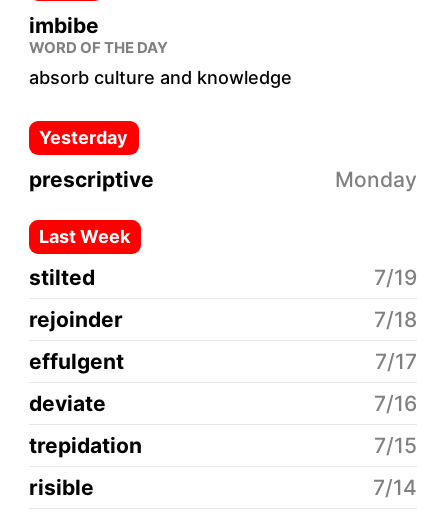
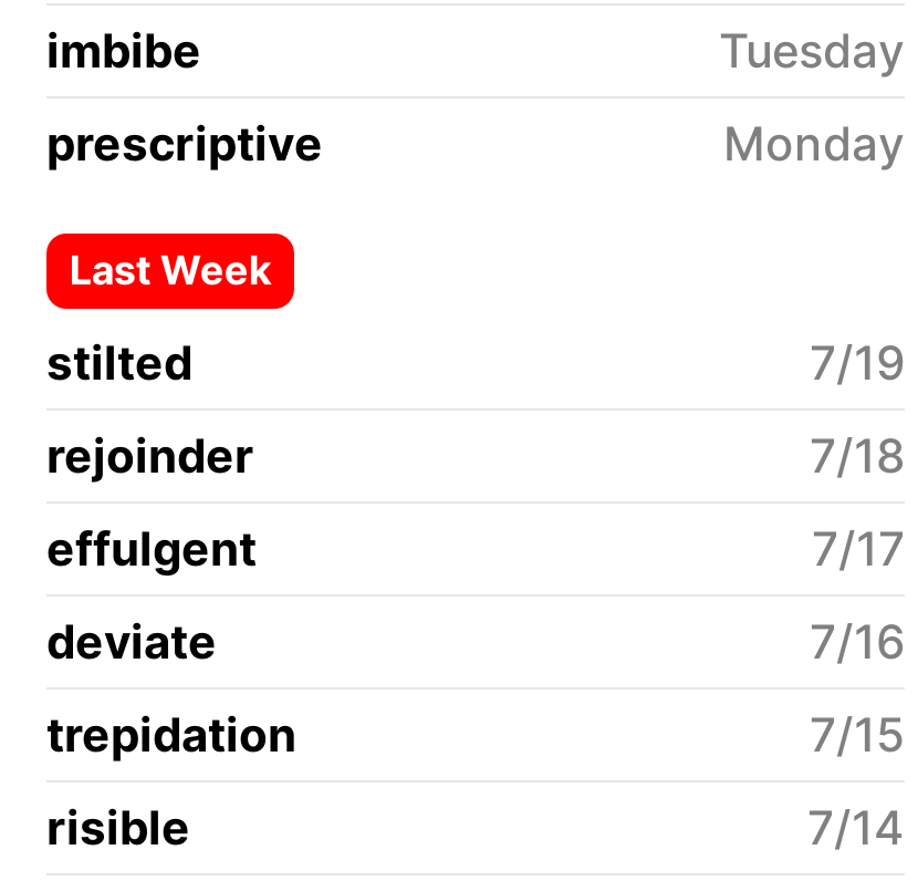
- WORD OF THE DAY
- absorb culture and knowledge
- Yesterday
+ Tuesday
